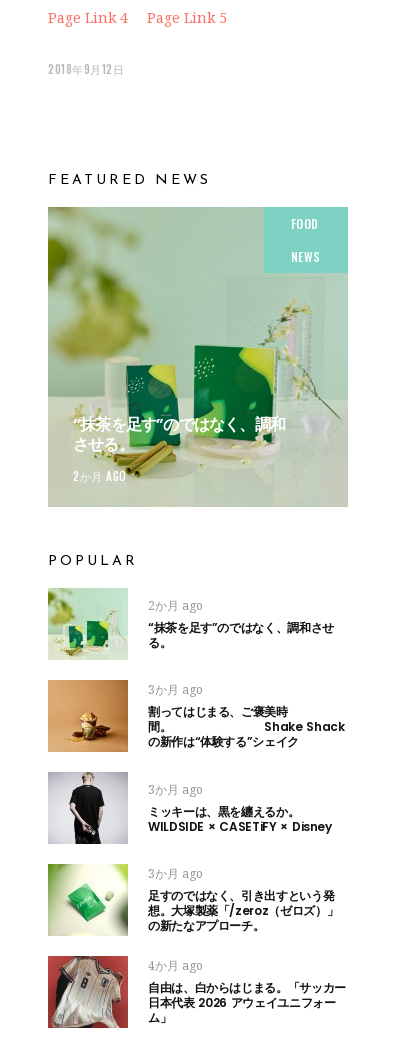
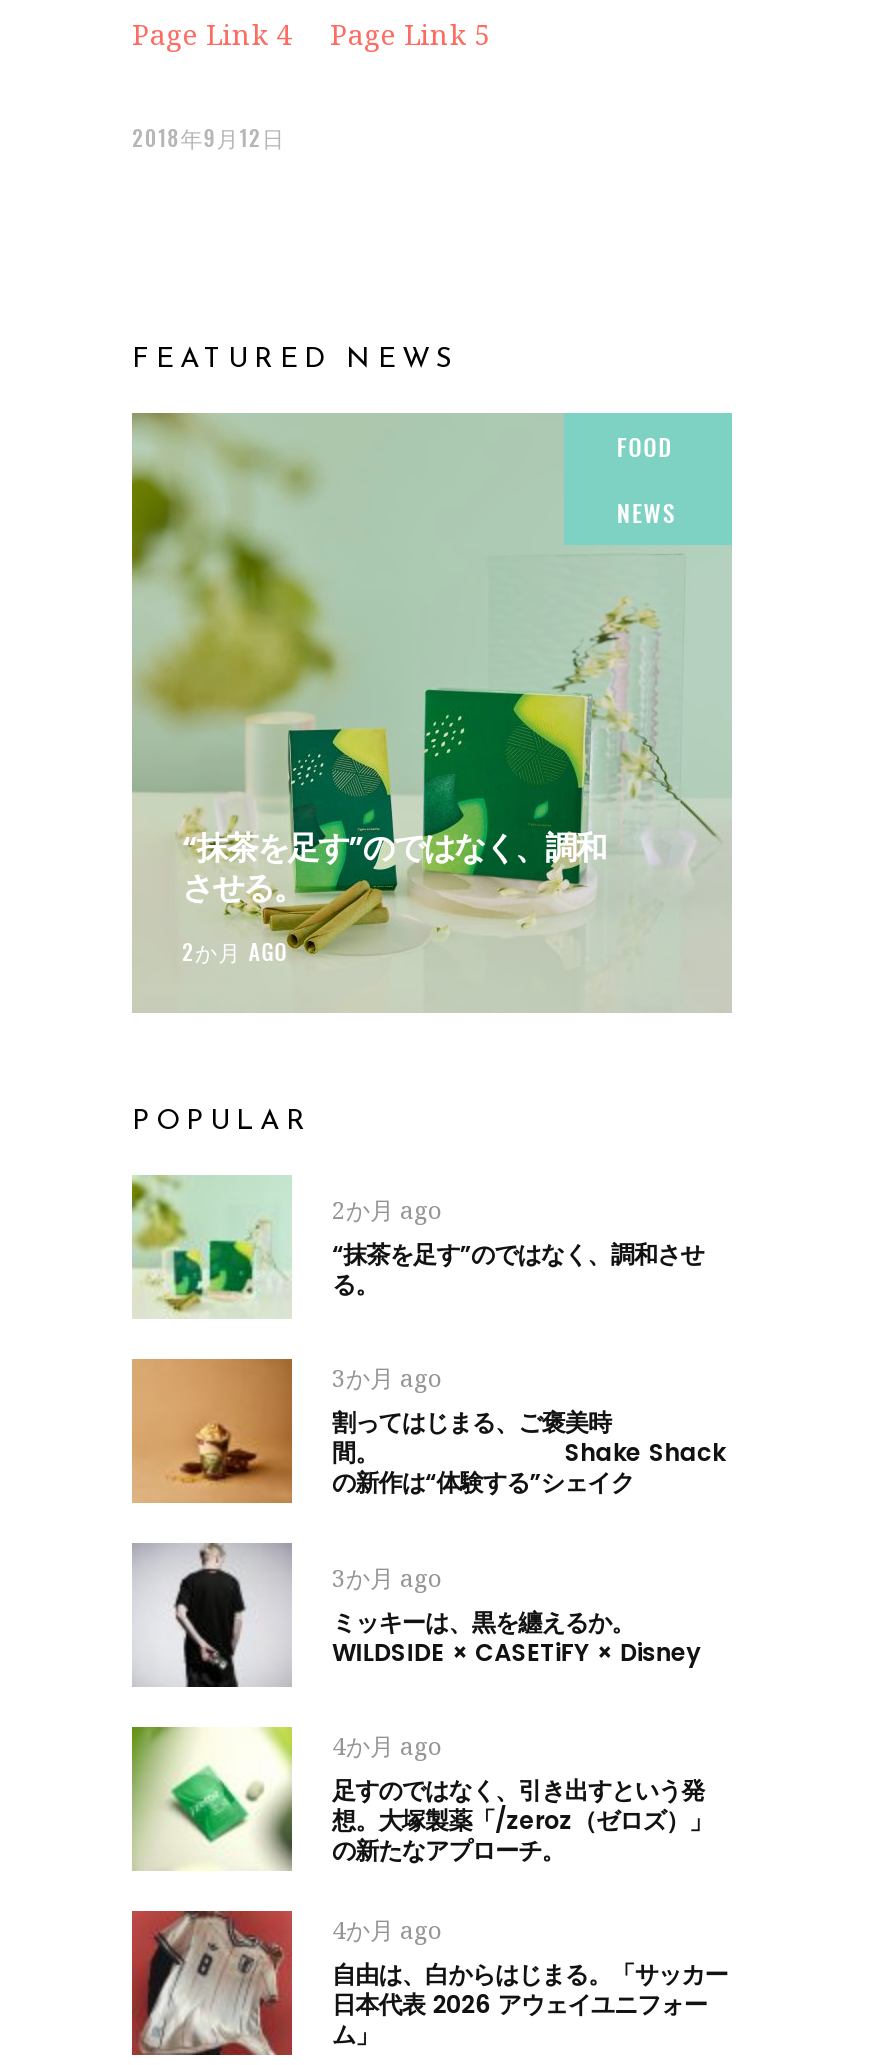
- 3か月 ago
+ 4か月 ago
